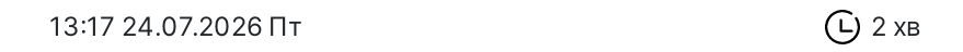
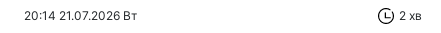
- 13:17 24.07.2026 Пт
+ 20:14 21.07.2026 Вт
